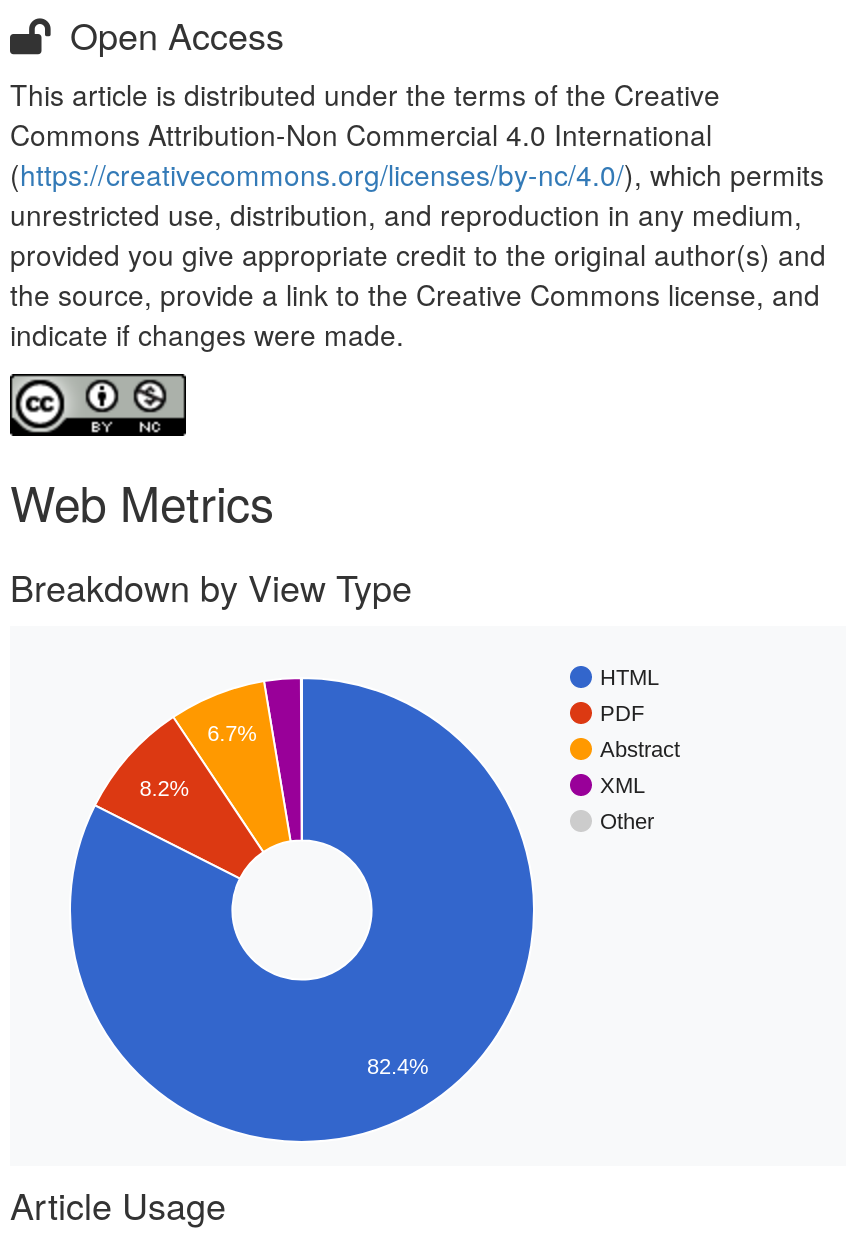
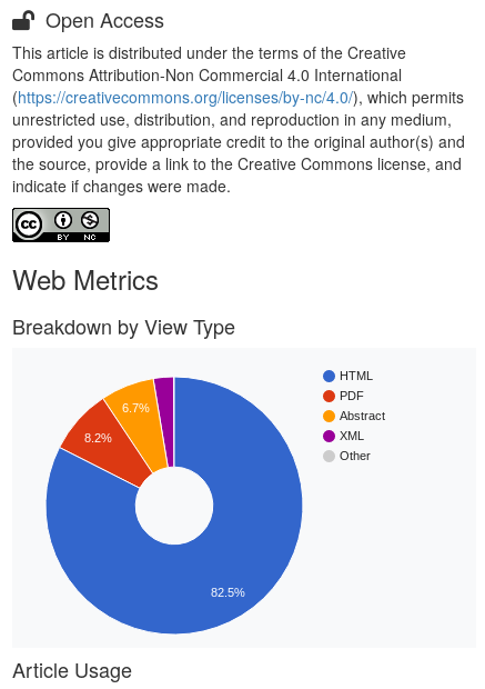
- 82.4%
+ 82.5%
